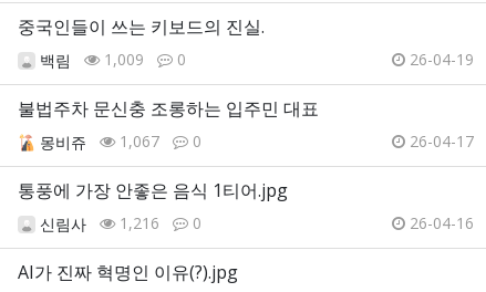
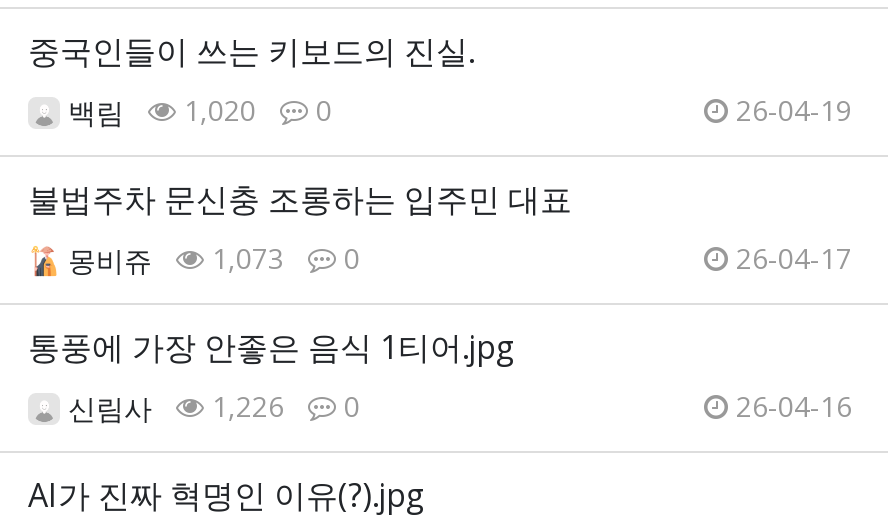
- 백림 1,009 0
+ 백림 1,020 0

- 몽비쥬 1,067 0
+ 몽비쥬 1,073 0

- 신림사 1,216 0
+ 신림사 1,226 0
